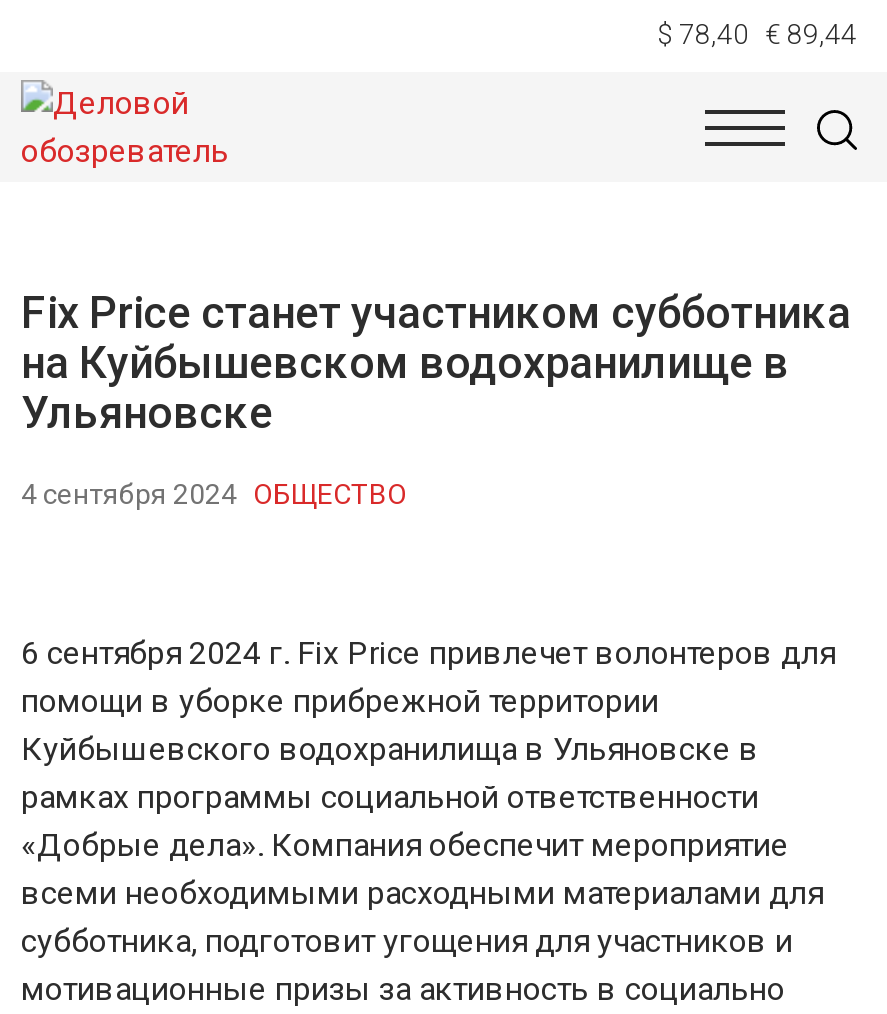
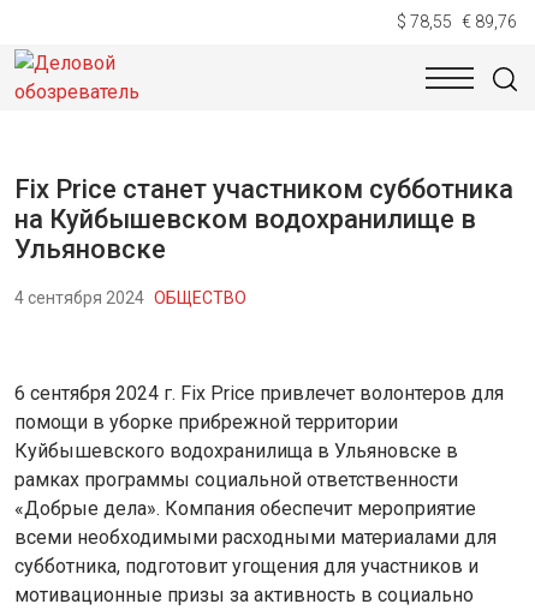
- $ 78,40 € 89,44
+ $ 78,55 € 89,76
